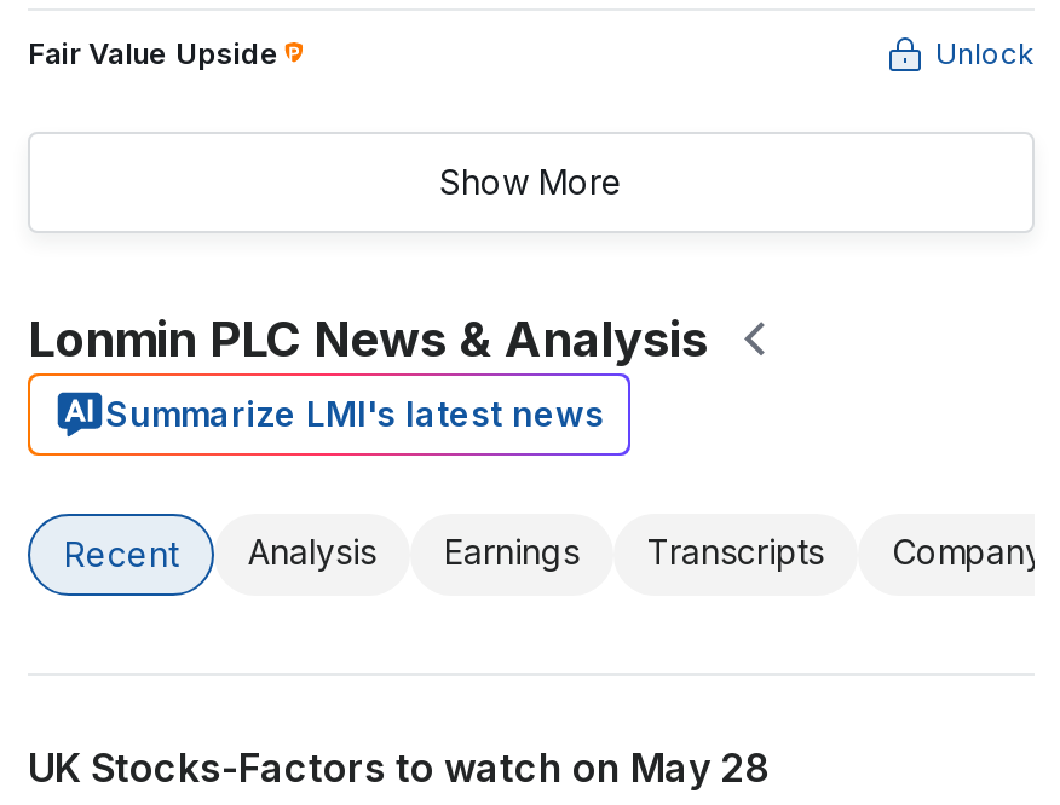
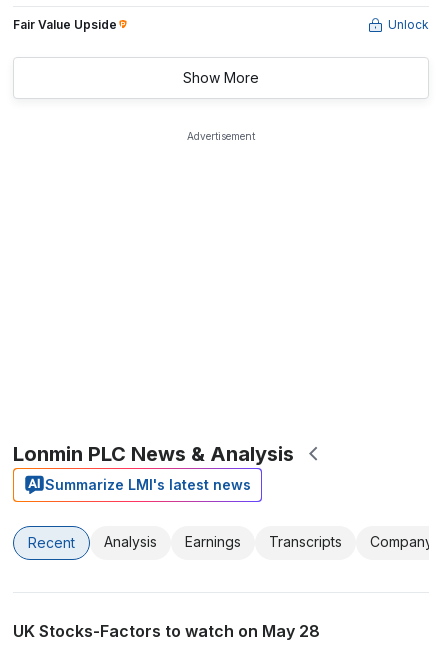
+ Advertisement
